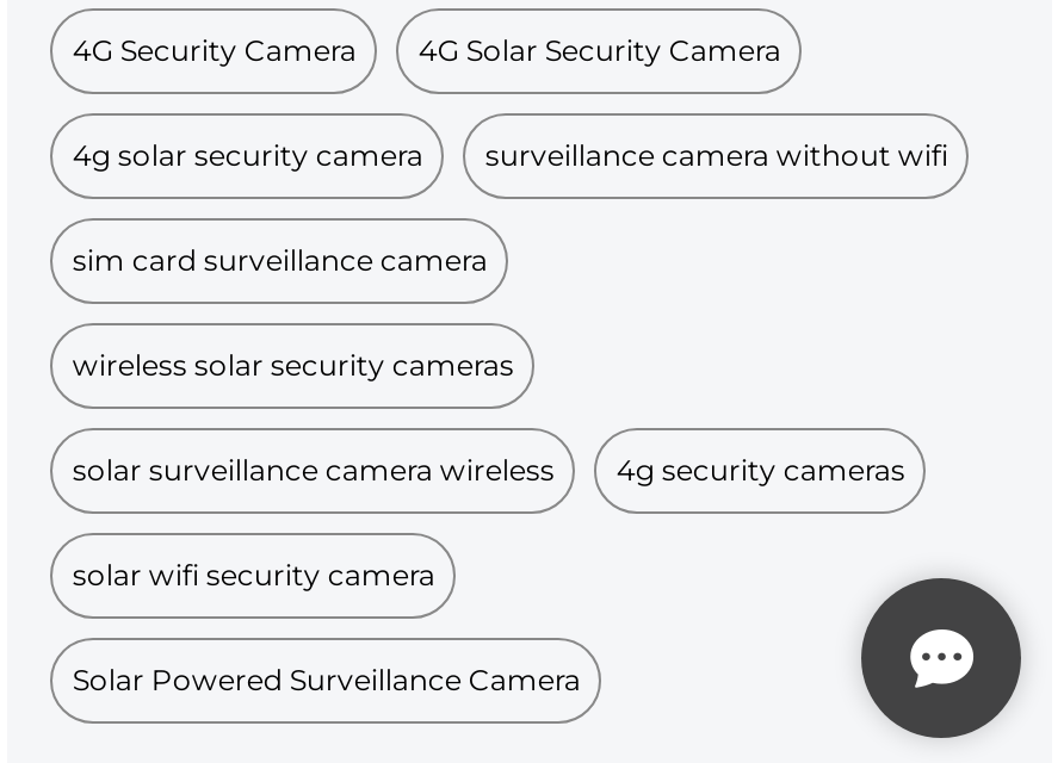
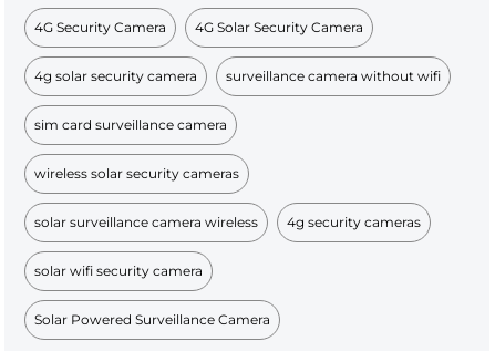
- [image]
